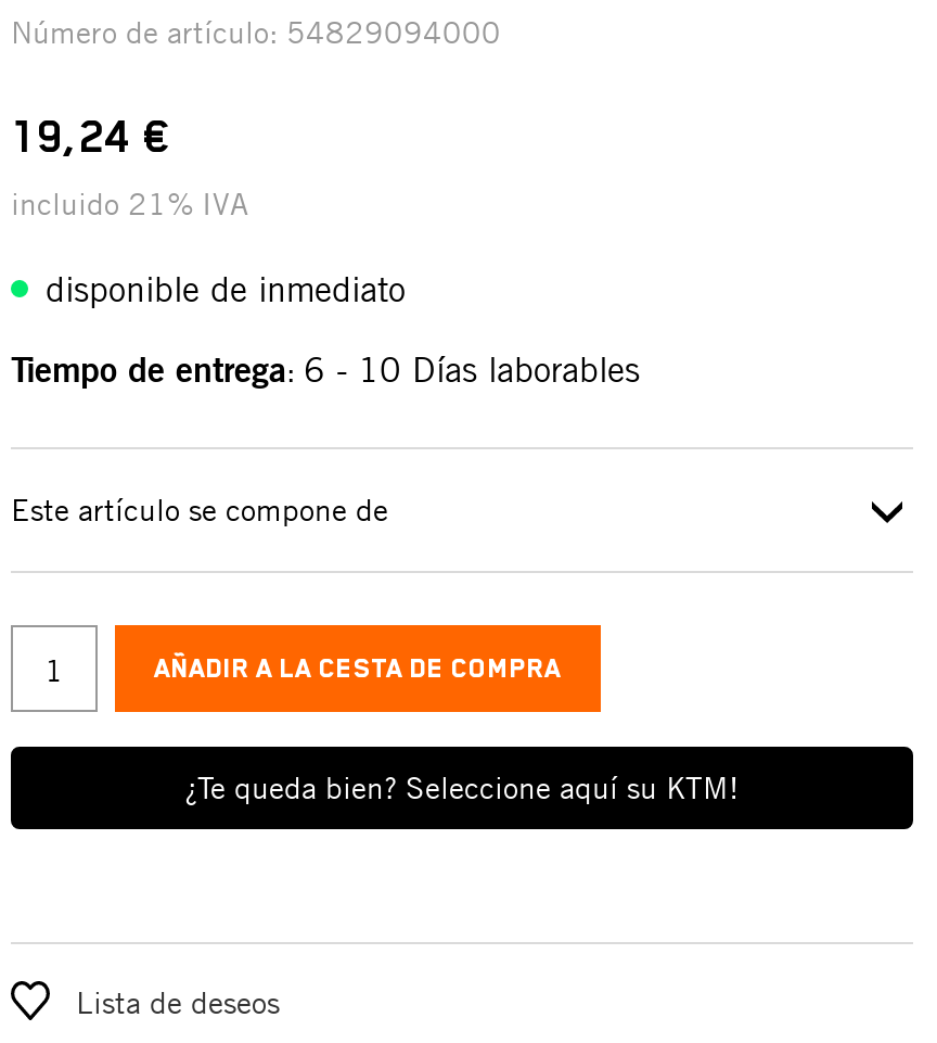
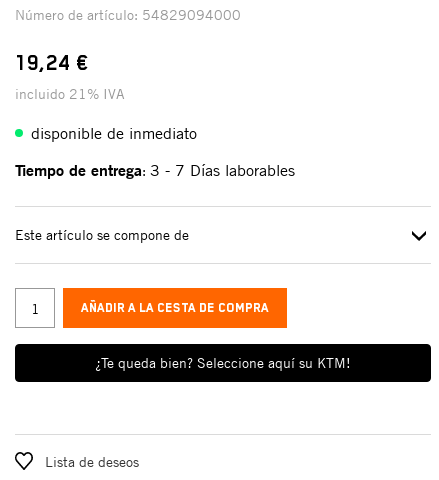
- Tiempo de entrega: 6 - 10 Días laborables
+ Tiempo de entrega: 3 - 7 Días laborables
